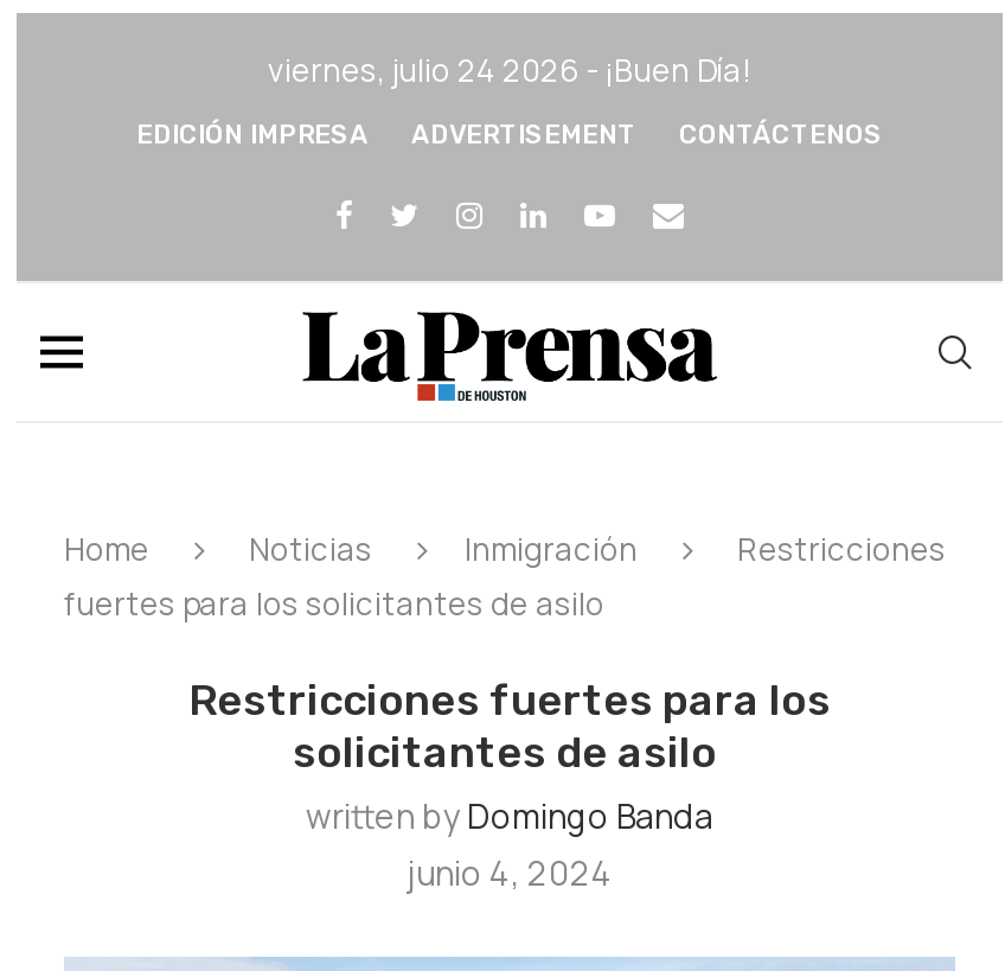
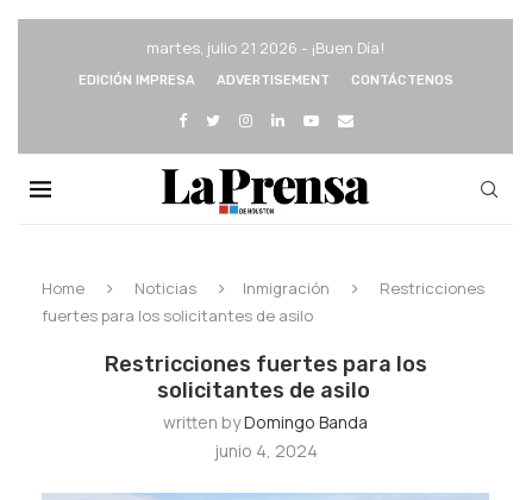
- viernes, julio 24 2026 - ¡Buen Día!
+ martes, julio 21 2026 - ¡Buen Día!
